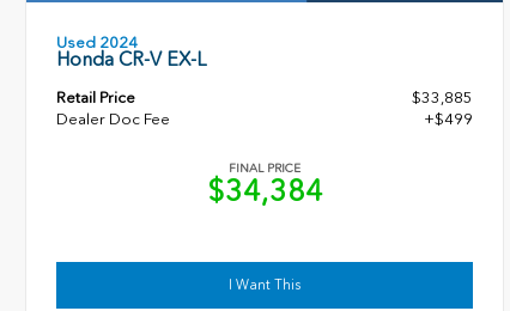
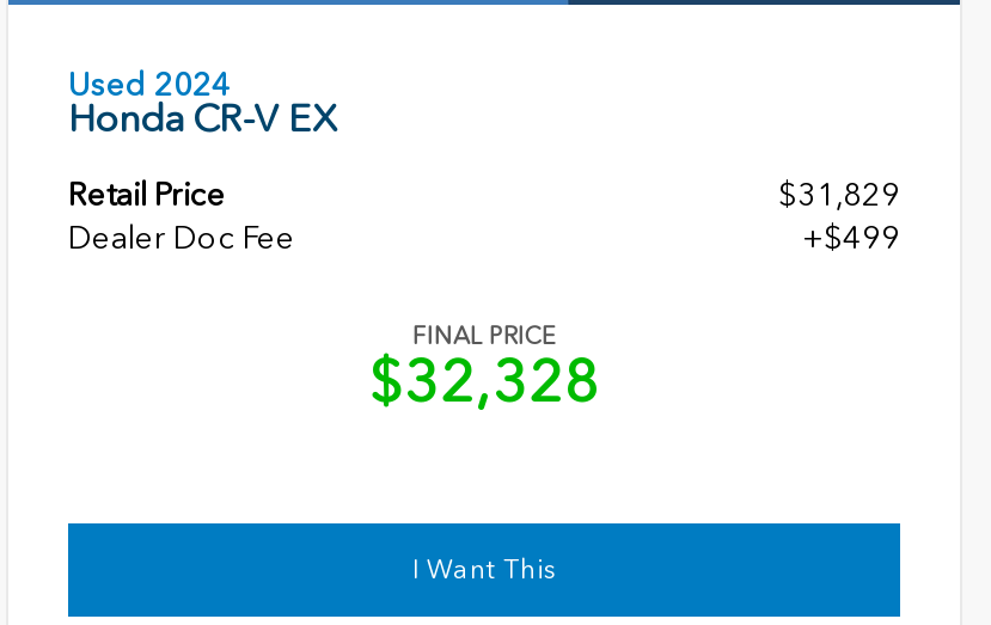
- Honda CR-V EX-L
+ Honda CR-V EX

- $33,885
+ $31,829

- $34,384
+ $32,328
